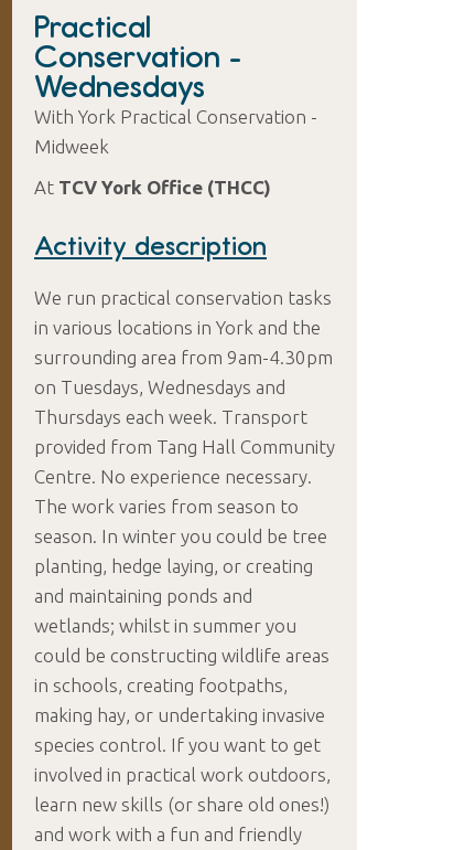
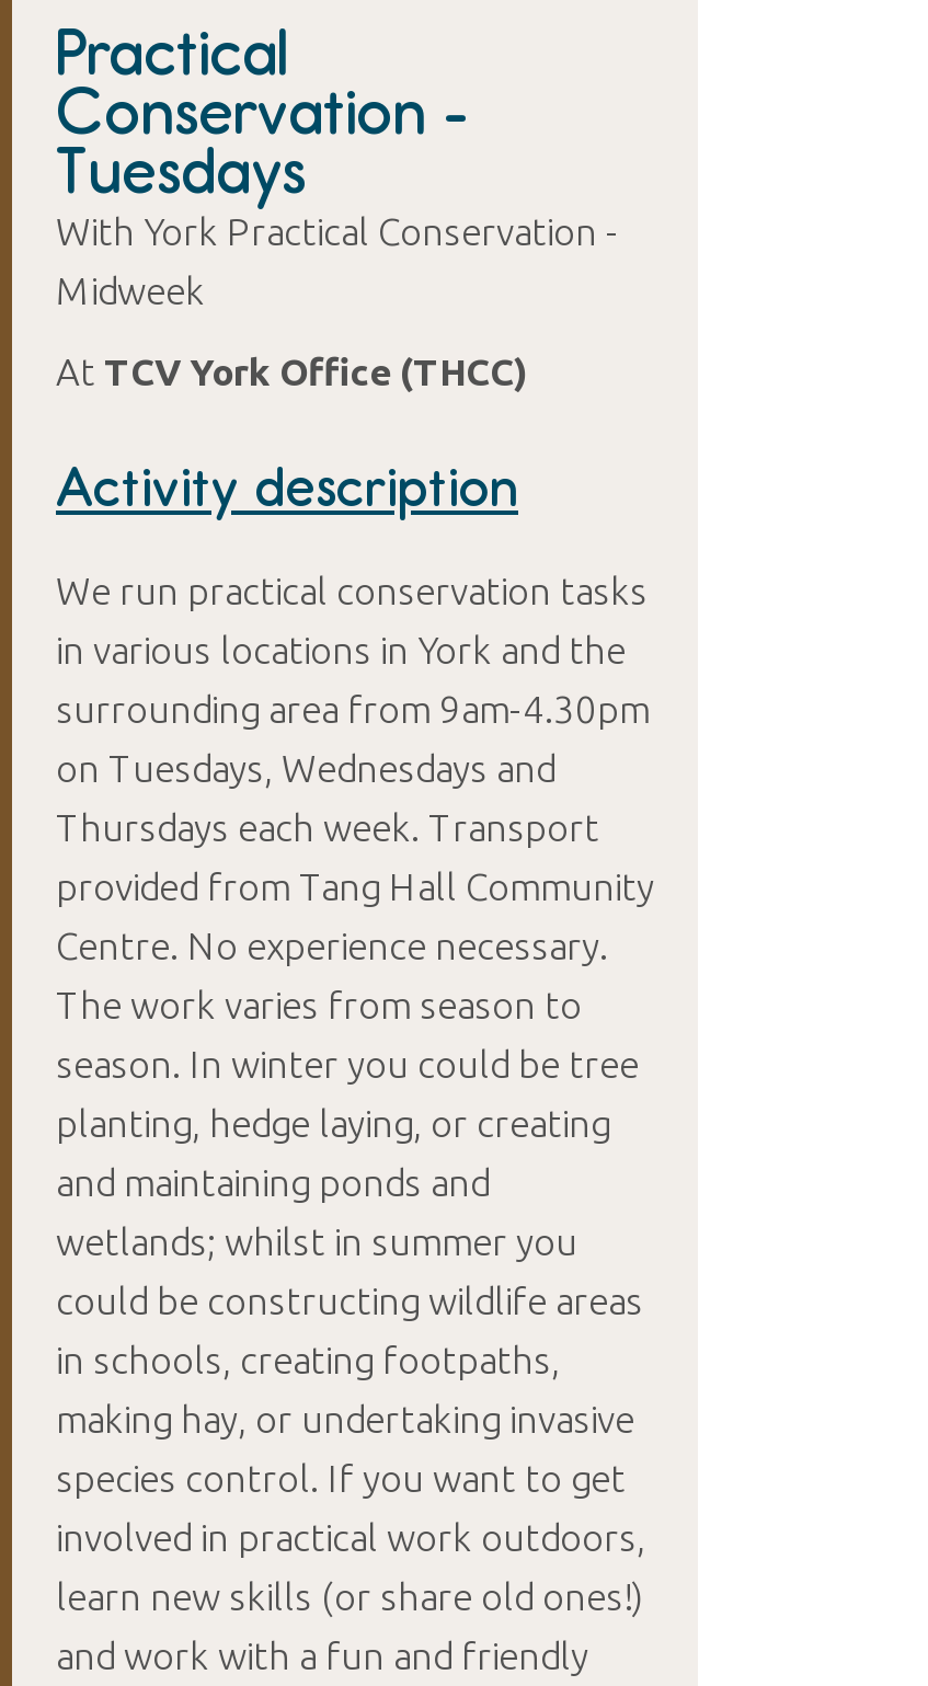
- Wednesdays
+ Tuesdays
